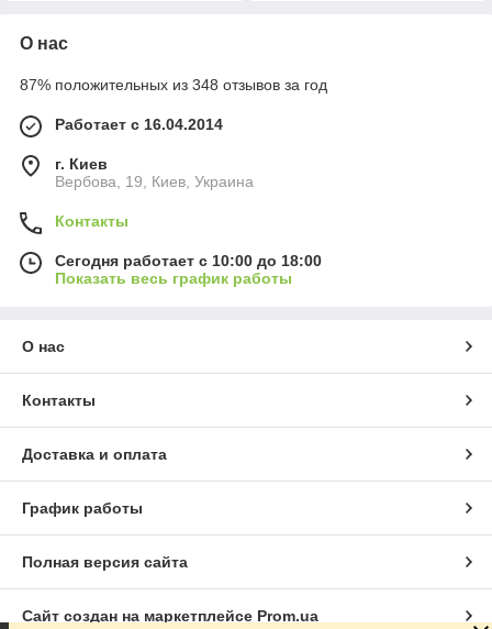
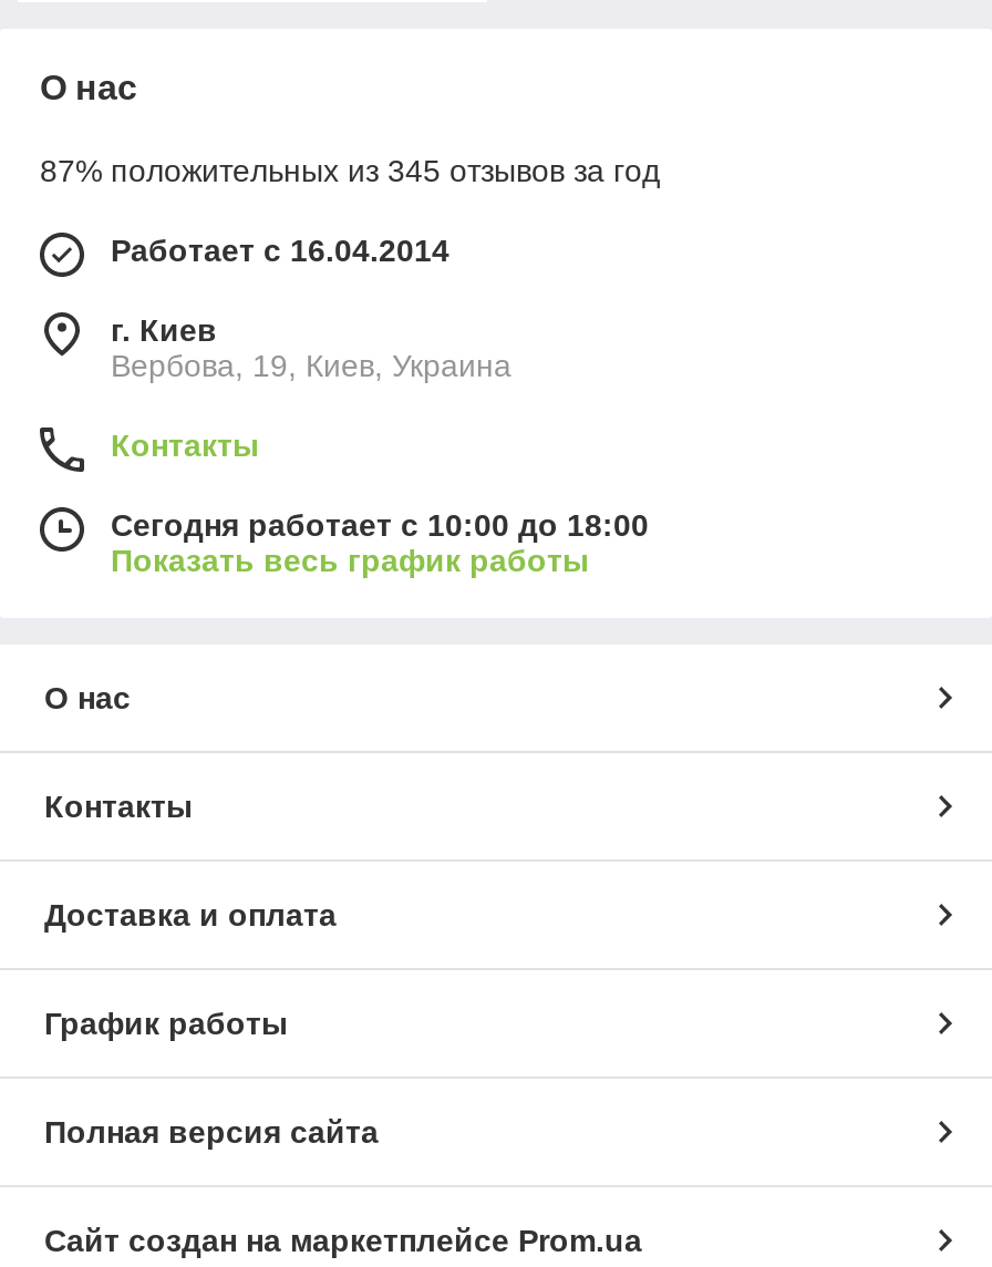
- 87% положительных из 348 отзывов за год
+ 87% положительных из 345 отзывов за год
